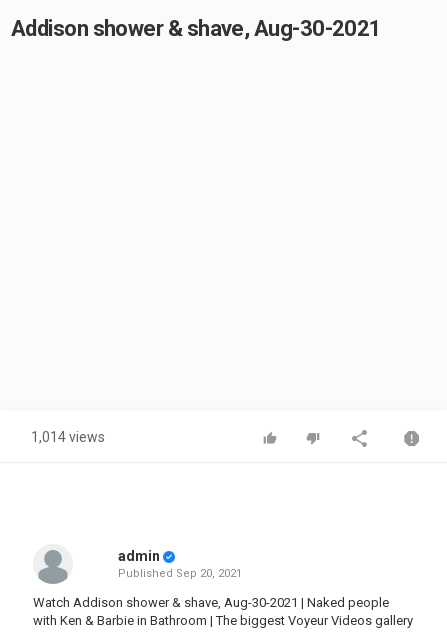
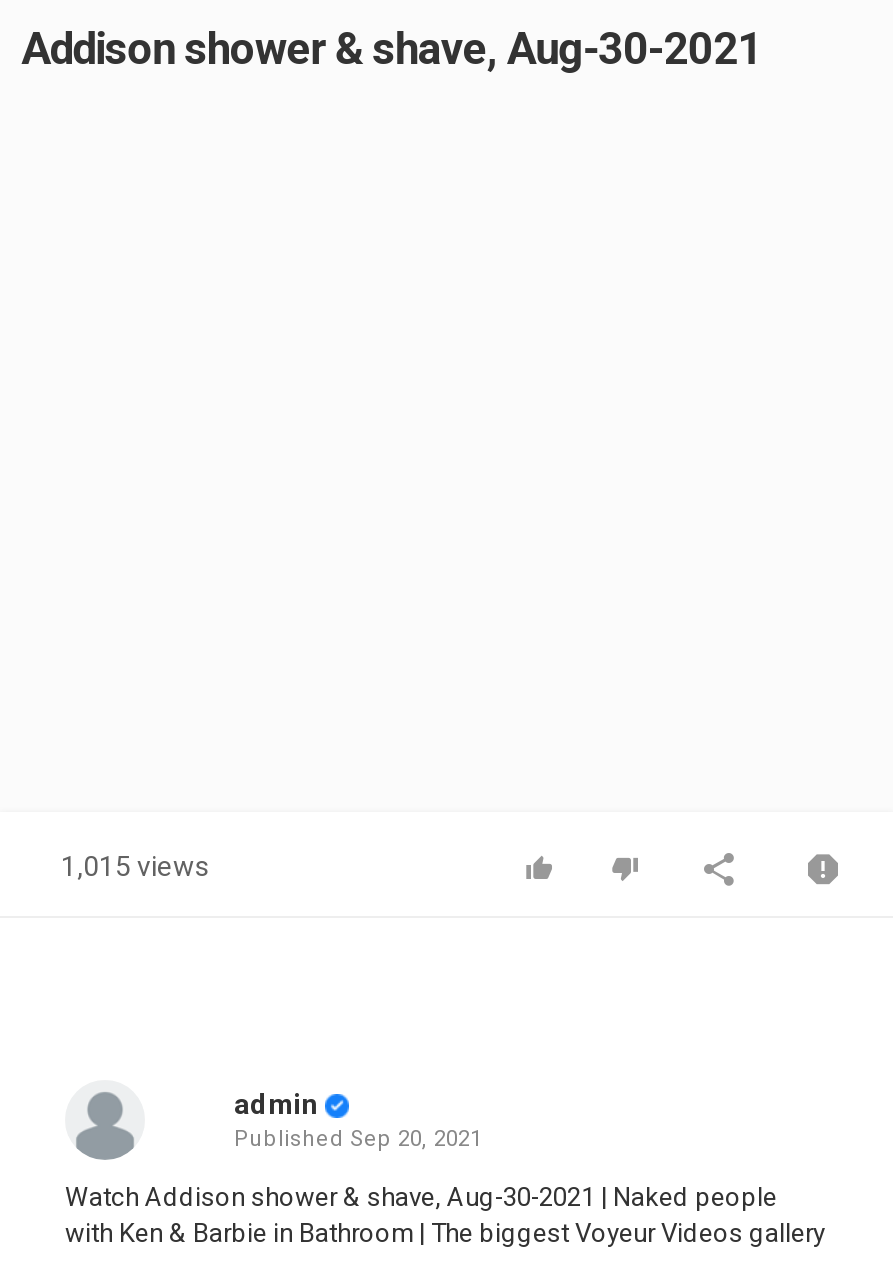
- 1,014 views
+ 1,015 views
